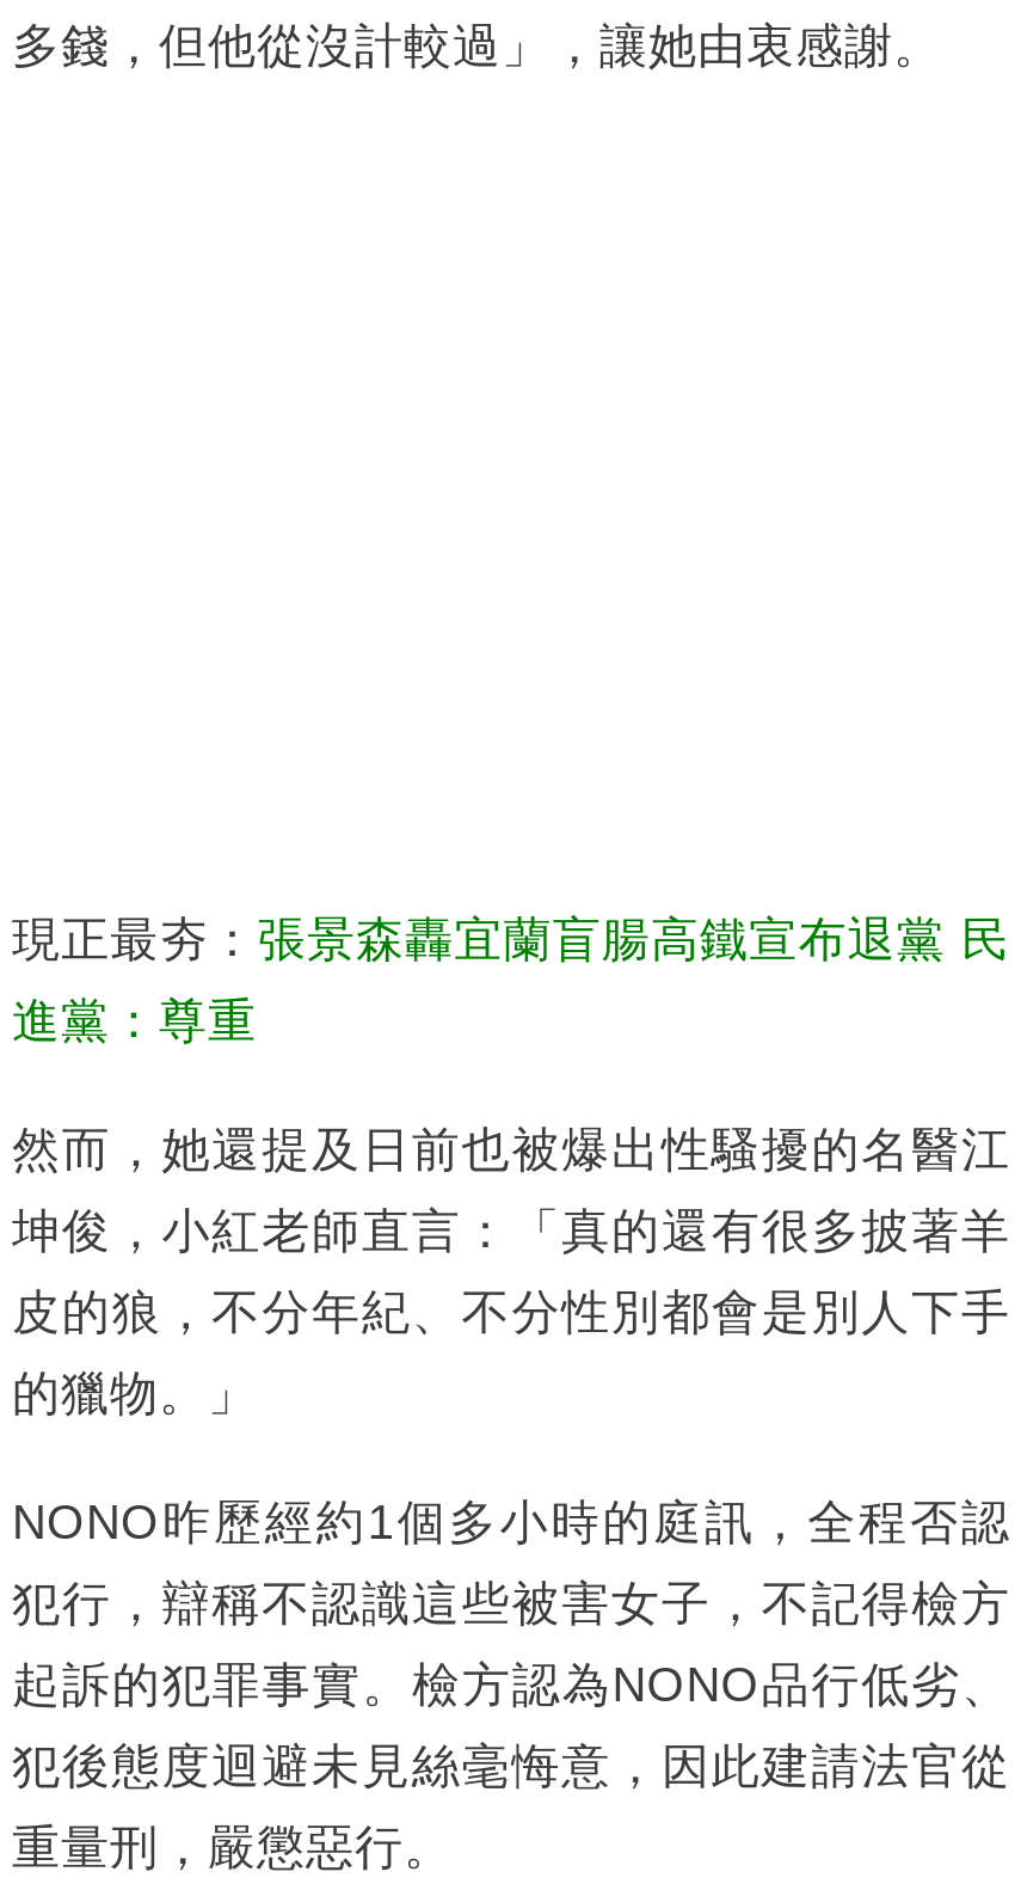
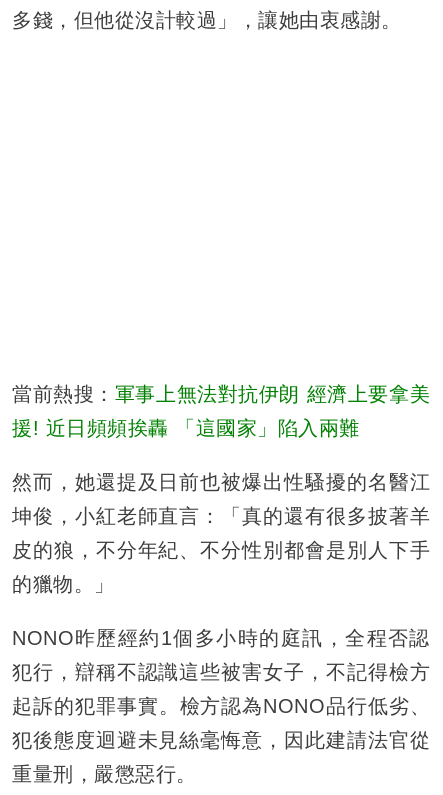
- 現正最夯：張景森轟宜蘭盲腸高鐵宣布退黨 民
+ 當前熱搜：軍事上無法對抗伊朗 經濟上要拿美

- 進黨：尊重
+ 援! 近日頻頻挨轟 「這國家」陷入兩難
